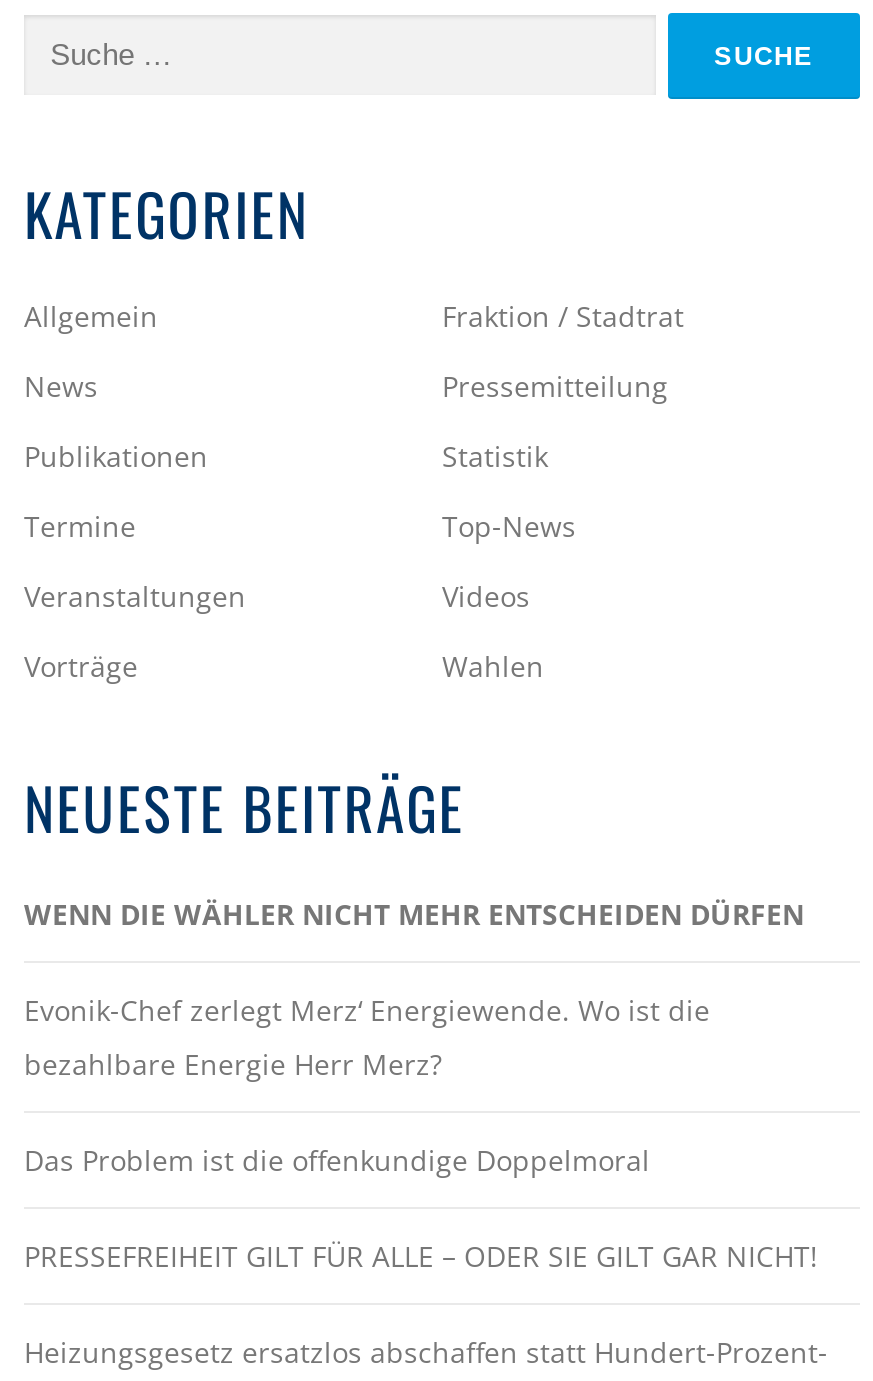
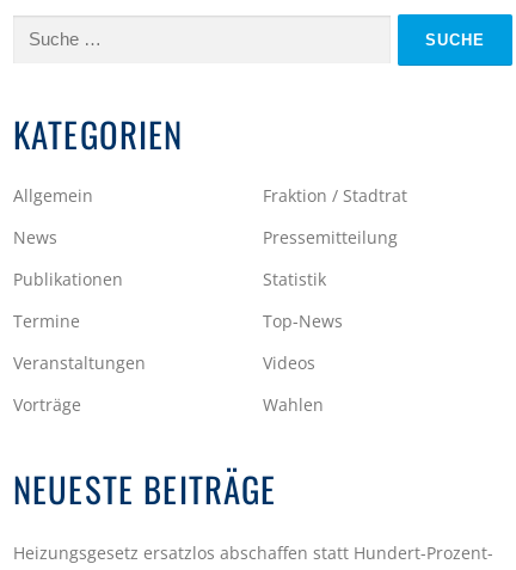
- WENN DIE WÄHLER NICHT MEHR ENTSCHEIDEN DÜRFEN
- Evonik-Chef zerlegt Merz‘ Energiewende. Wo ist die
- bezahlbare Energie Herr Merz?
- Das Problem ist die offenkundige Doppelmoral
- PRESSEFREIHEIT GILT FÜR ALLE – ODER SIE GILT GAR NICHT!
